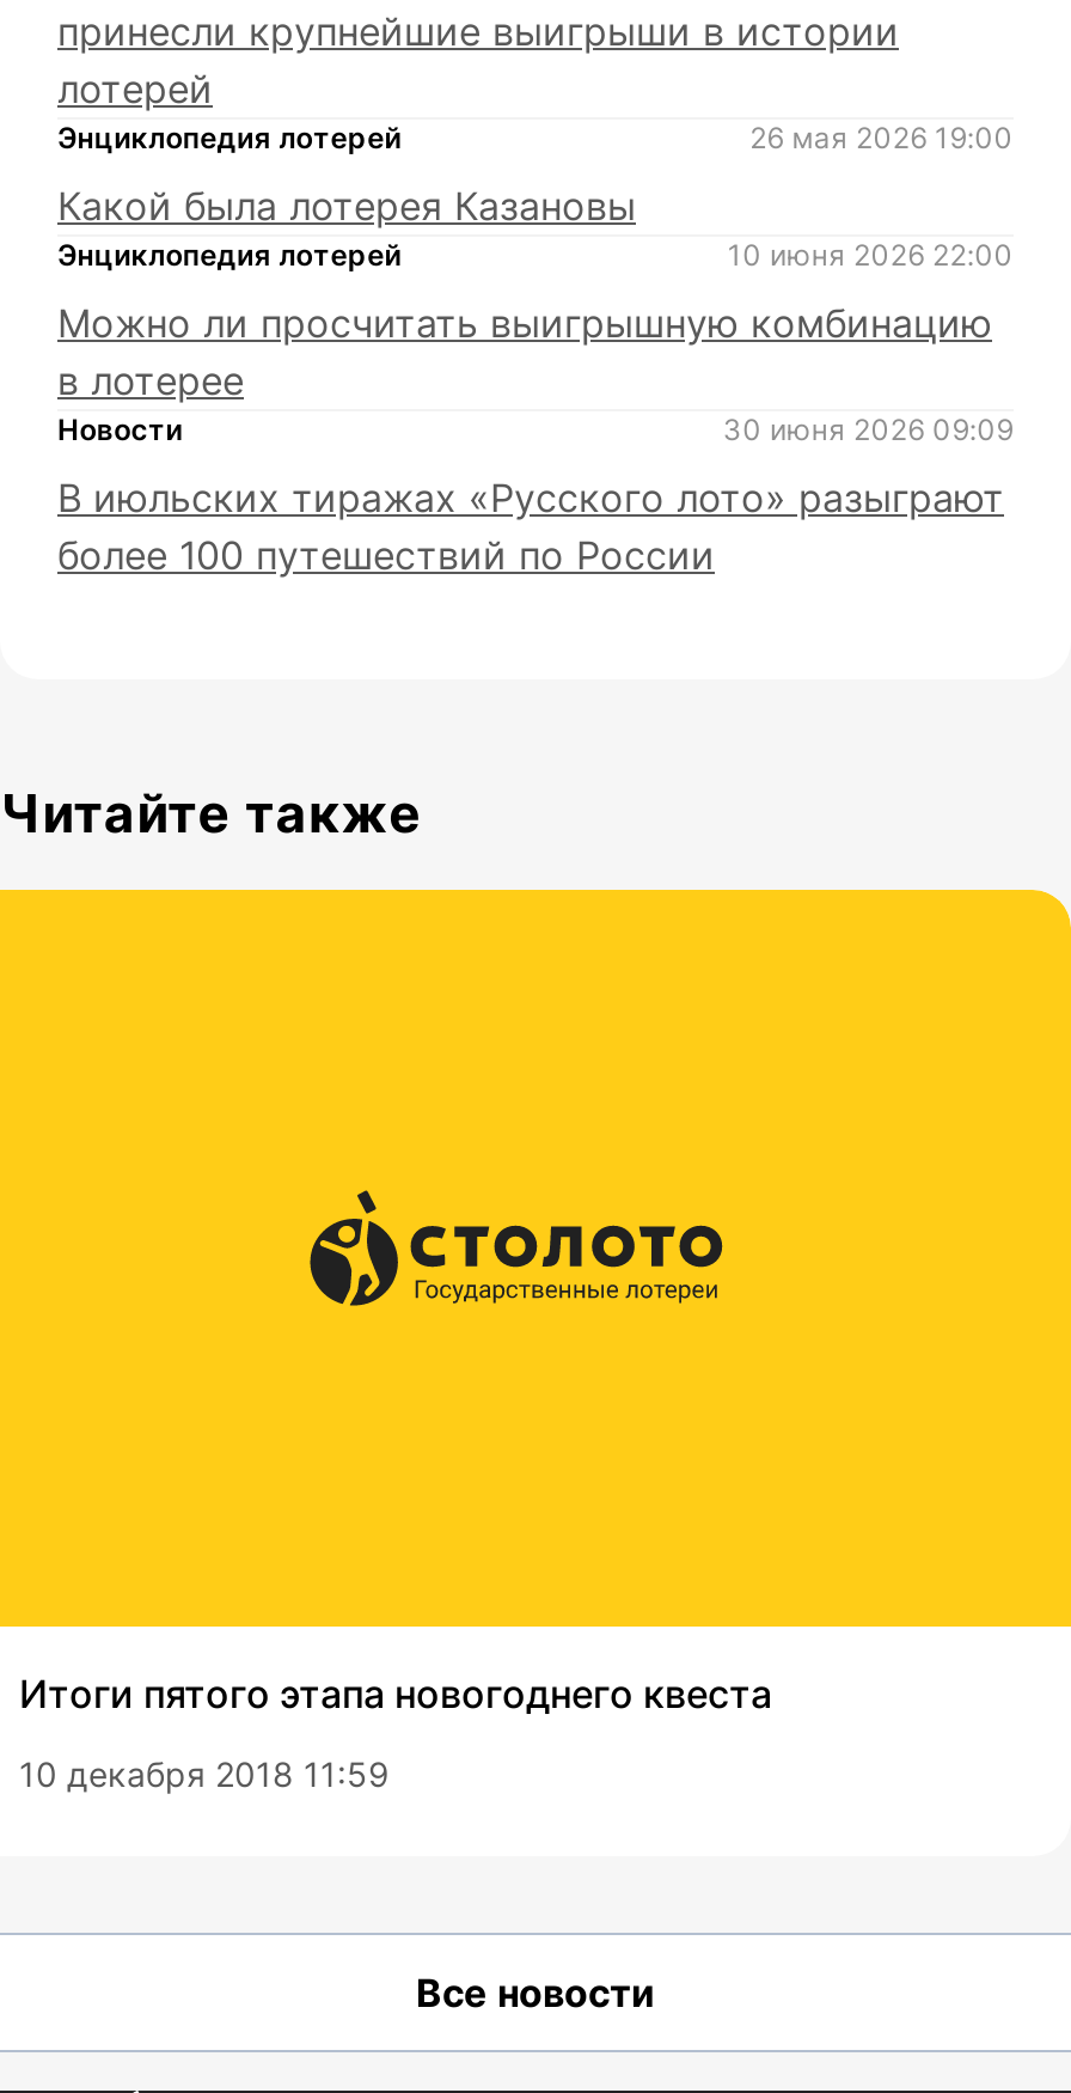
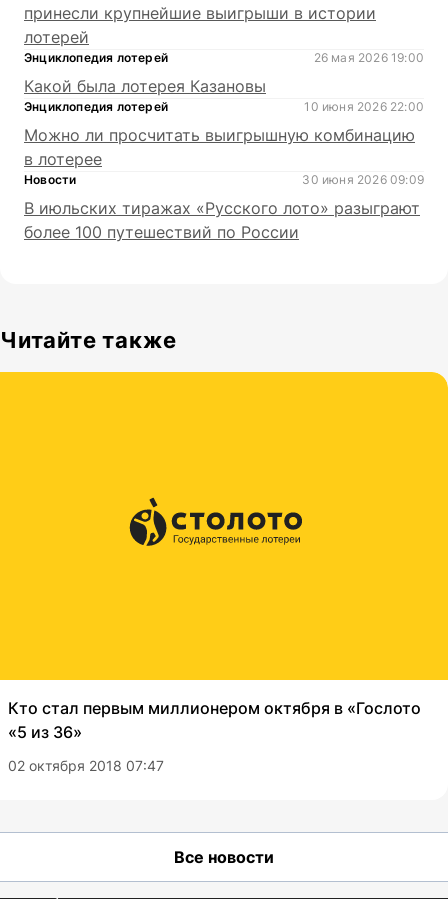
- Итоги пятого этапа новогоднего квеста
+ Кто стал первым миллионером октября в «Гослото
+ «5 из 36»

- 10 декабря 2018 11:59
+ 02 октября 2018 07:47
